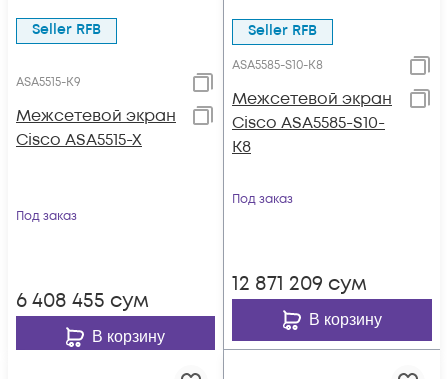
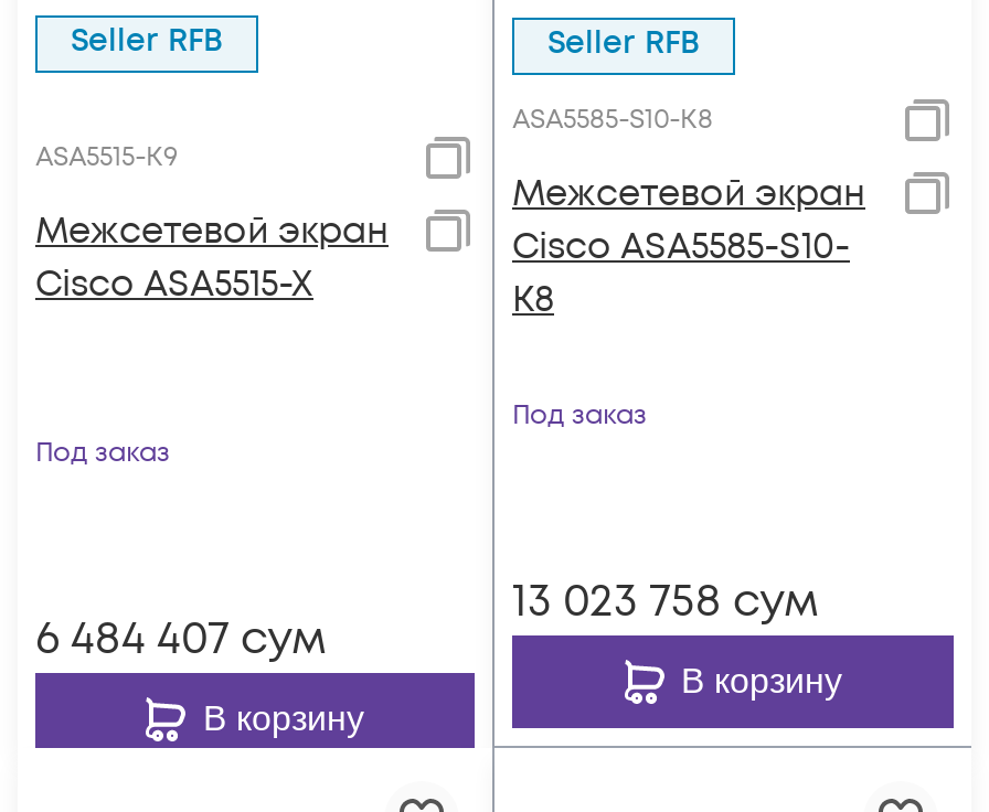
- 12 871 209 сум
+ 13 023 758 сум

- 6 408 455 сум
+ 6 484 407 сум
